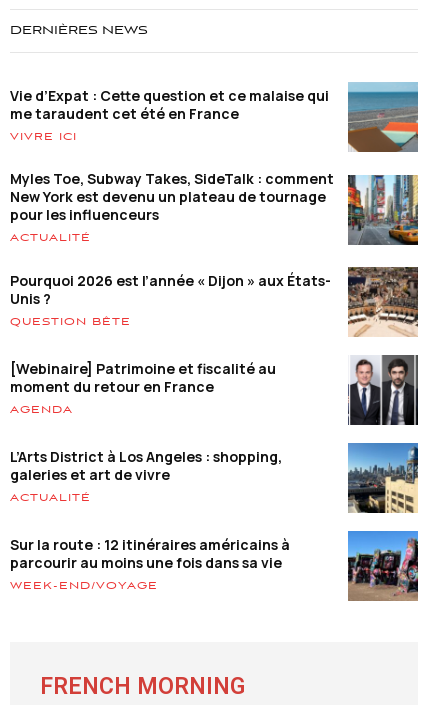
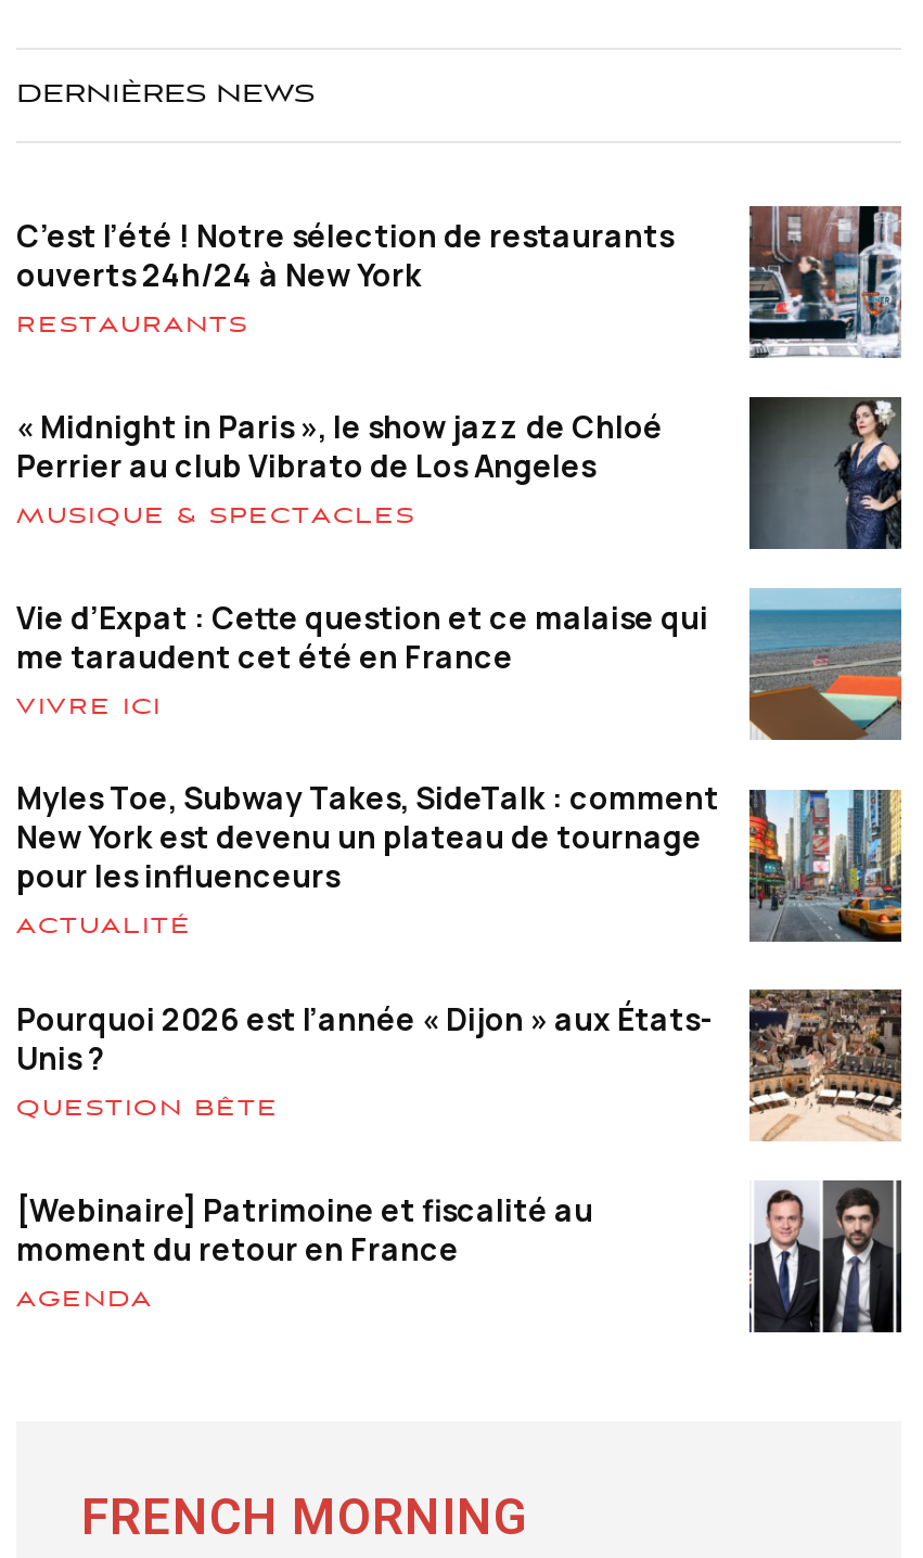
+ [image]
+ C’est l’été ! Notre sélection de restaurants
+ ouverts 24h/24 à New York
+ RESTAURANTS
+ « Midnight in Paris », le show jazz de Chloé
+ Perrier au club Vibrato de Los Angeles
+ MUSIQUE & SPECTACLES

+ [image]

moved down: [image] | Vie d’Expat : Cette question et ce malaise qui | me taraudent cet été en France | ... | moment du retour en France | AGENDA

- L’Arts District à Los Angeles : shopping,
- galeries et art de vivre
- ACTUALITÉ
- Sur la route : 12 itinéraires américains à
- parcourir au moins une fois dans sa vie
- WEEK-END/VOYAGE

- [image]

- [image]
